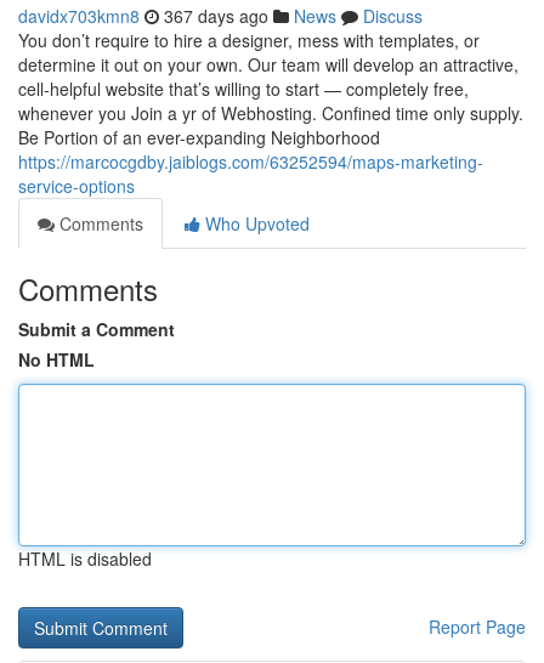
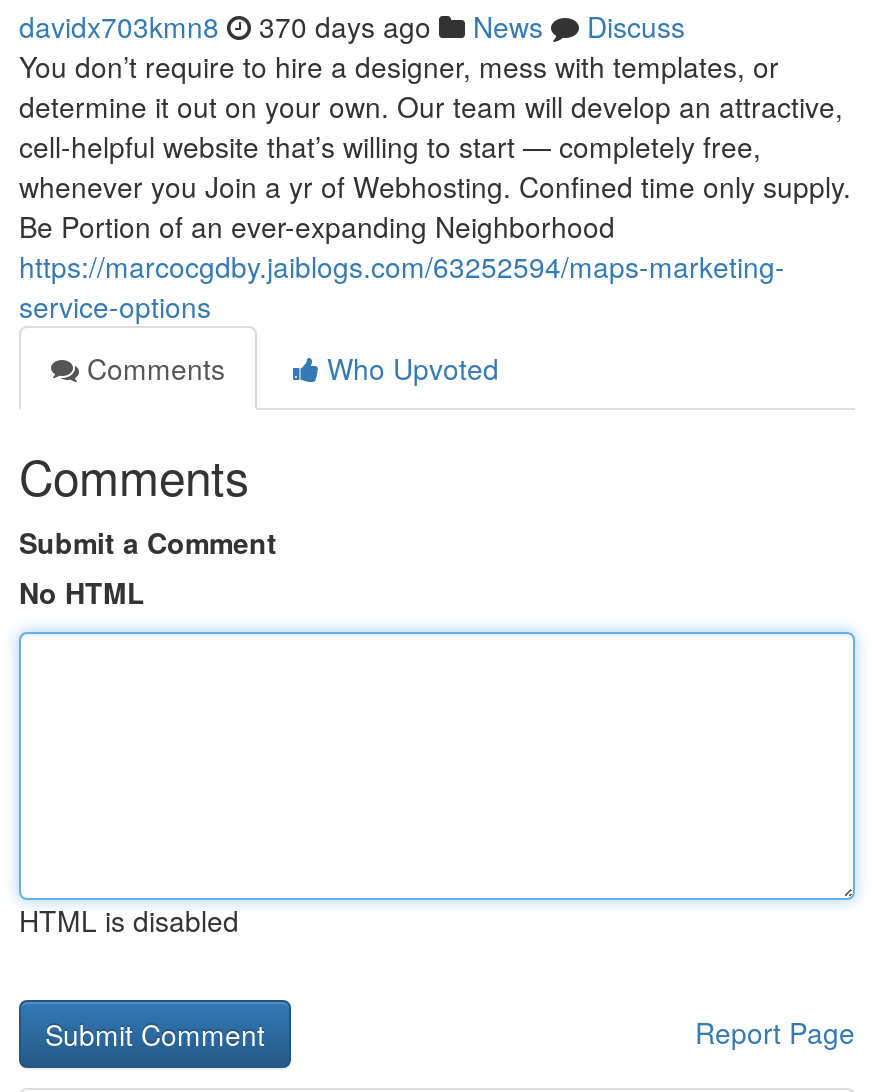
- davidx703kmn8 367 days ago News Discuss
+ davidx703kmn8 370 days ago News Discuss
